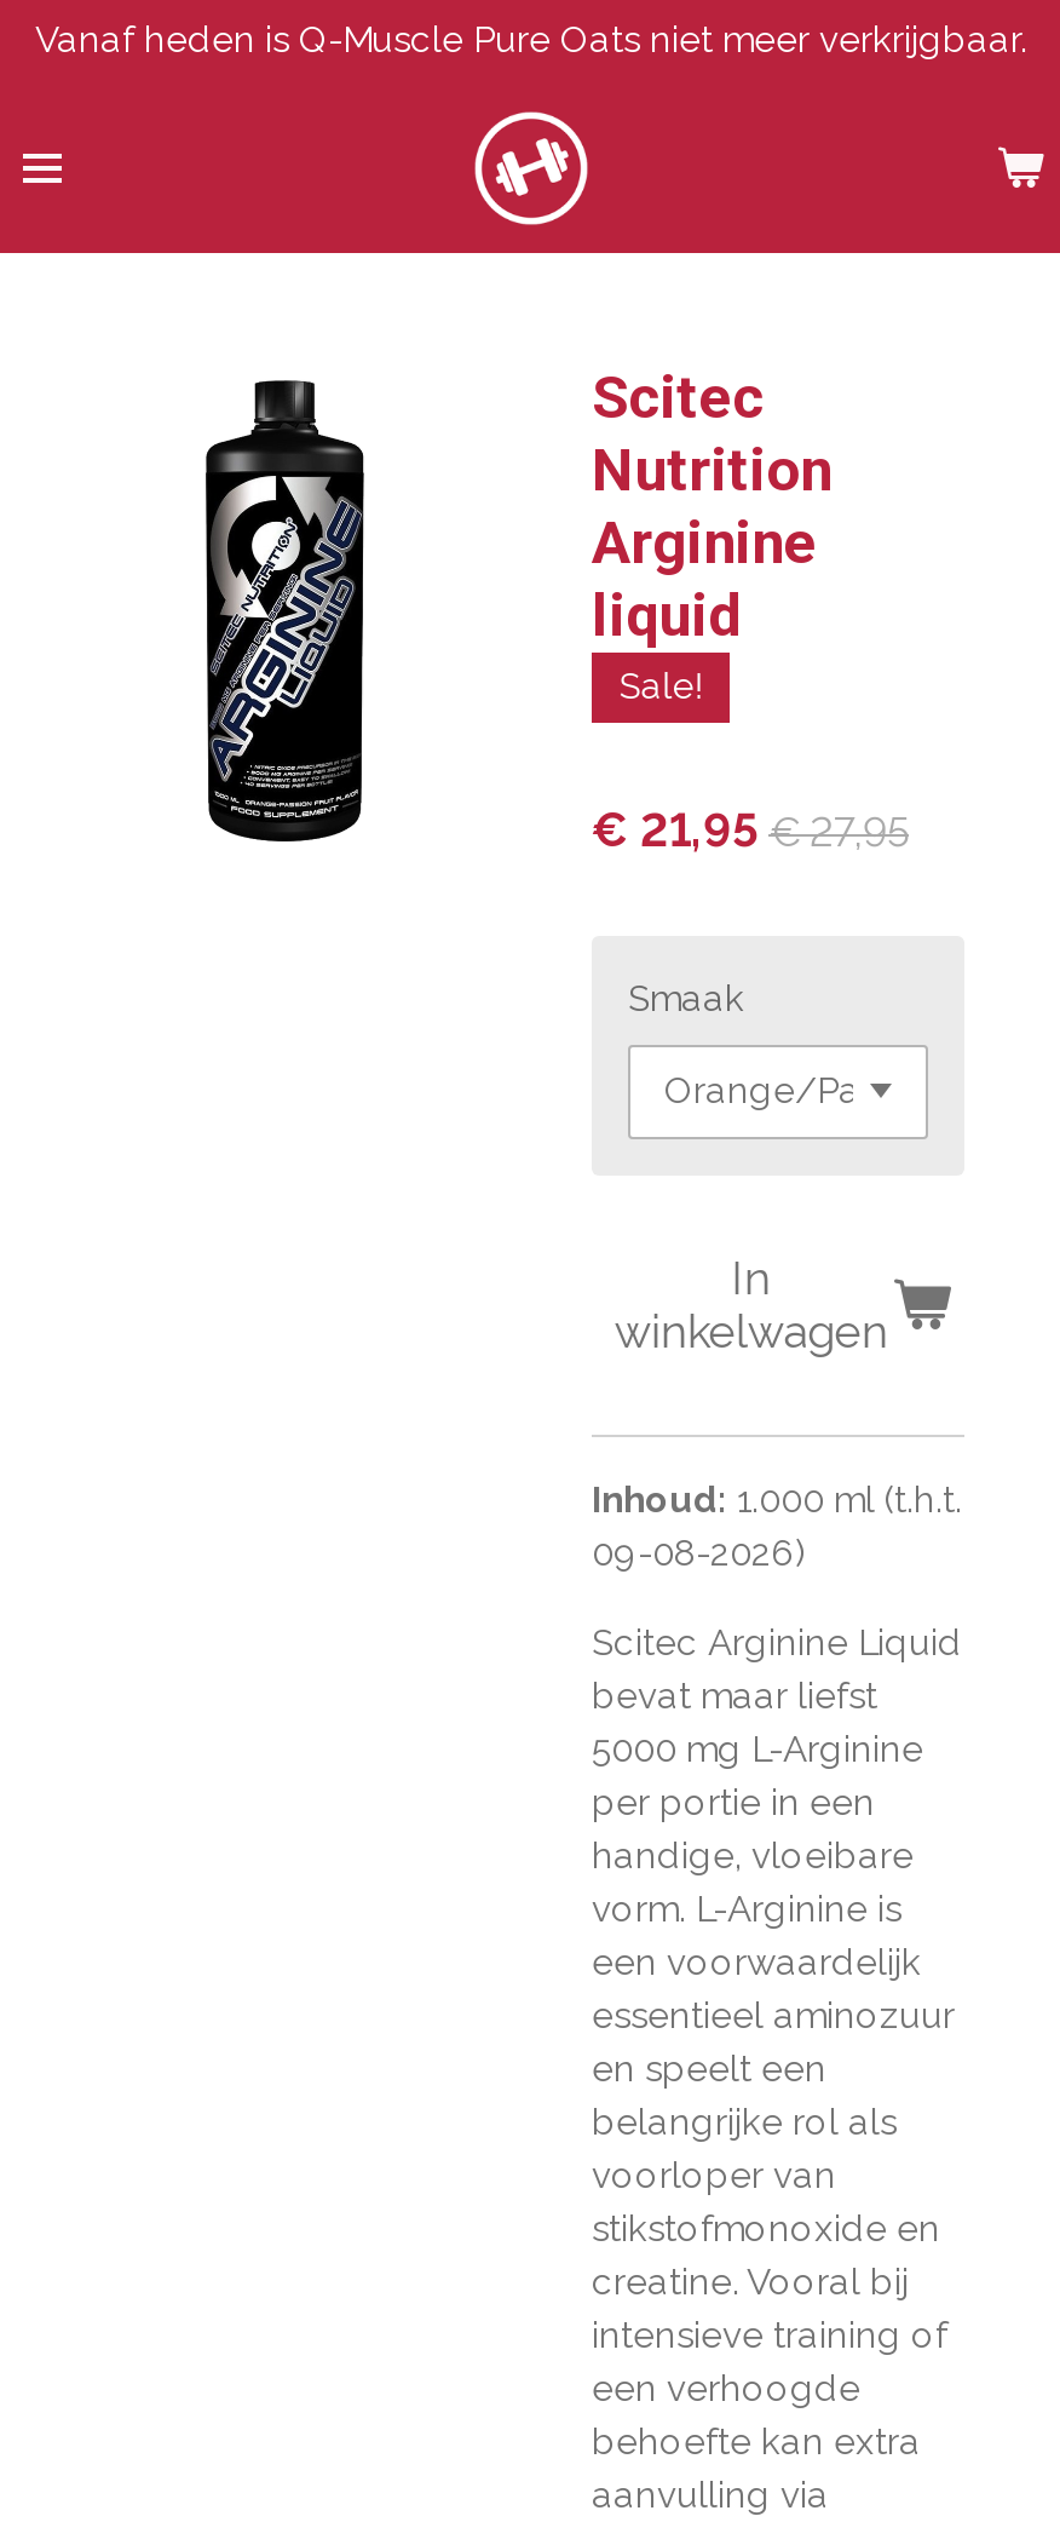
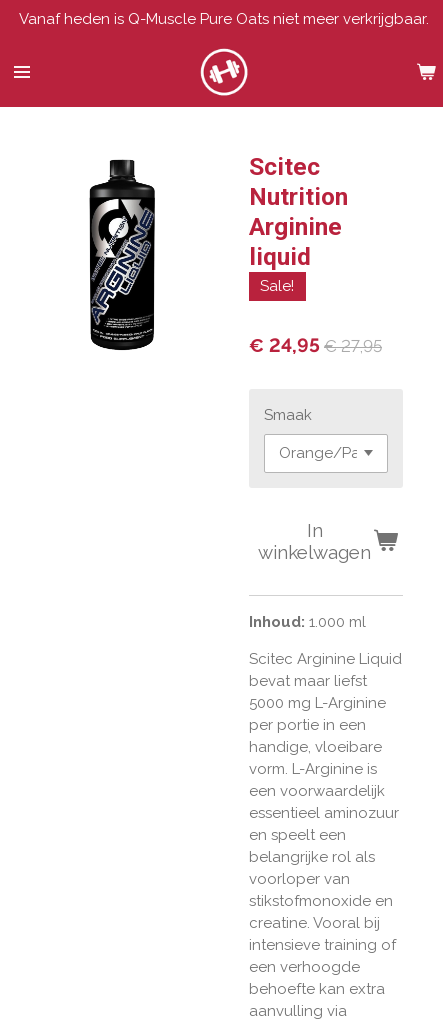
- € 21,95 € 27,95
+ € 24,95 € 27,95

- Inhoud: 1.000 ml (t.h.t.
- 09-08-2026)
+ Inhoud: 1.000 ml
